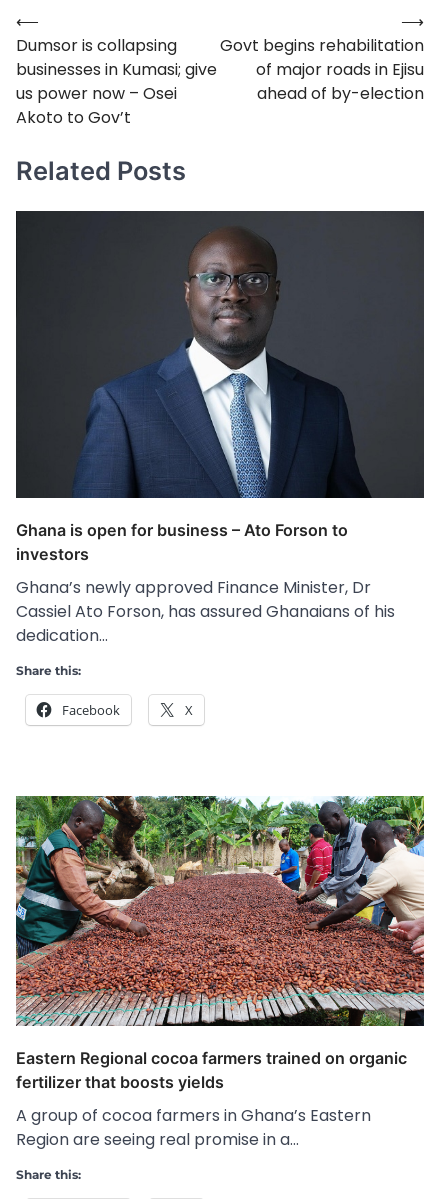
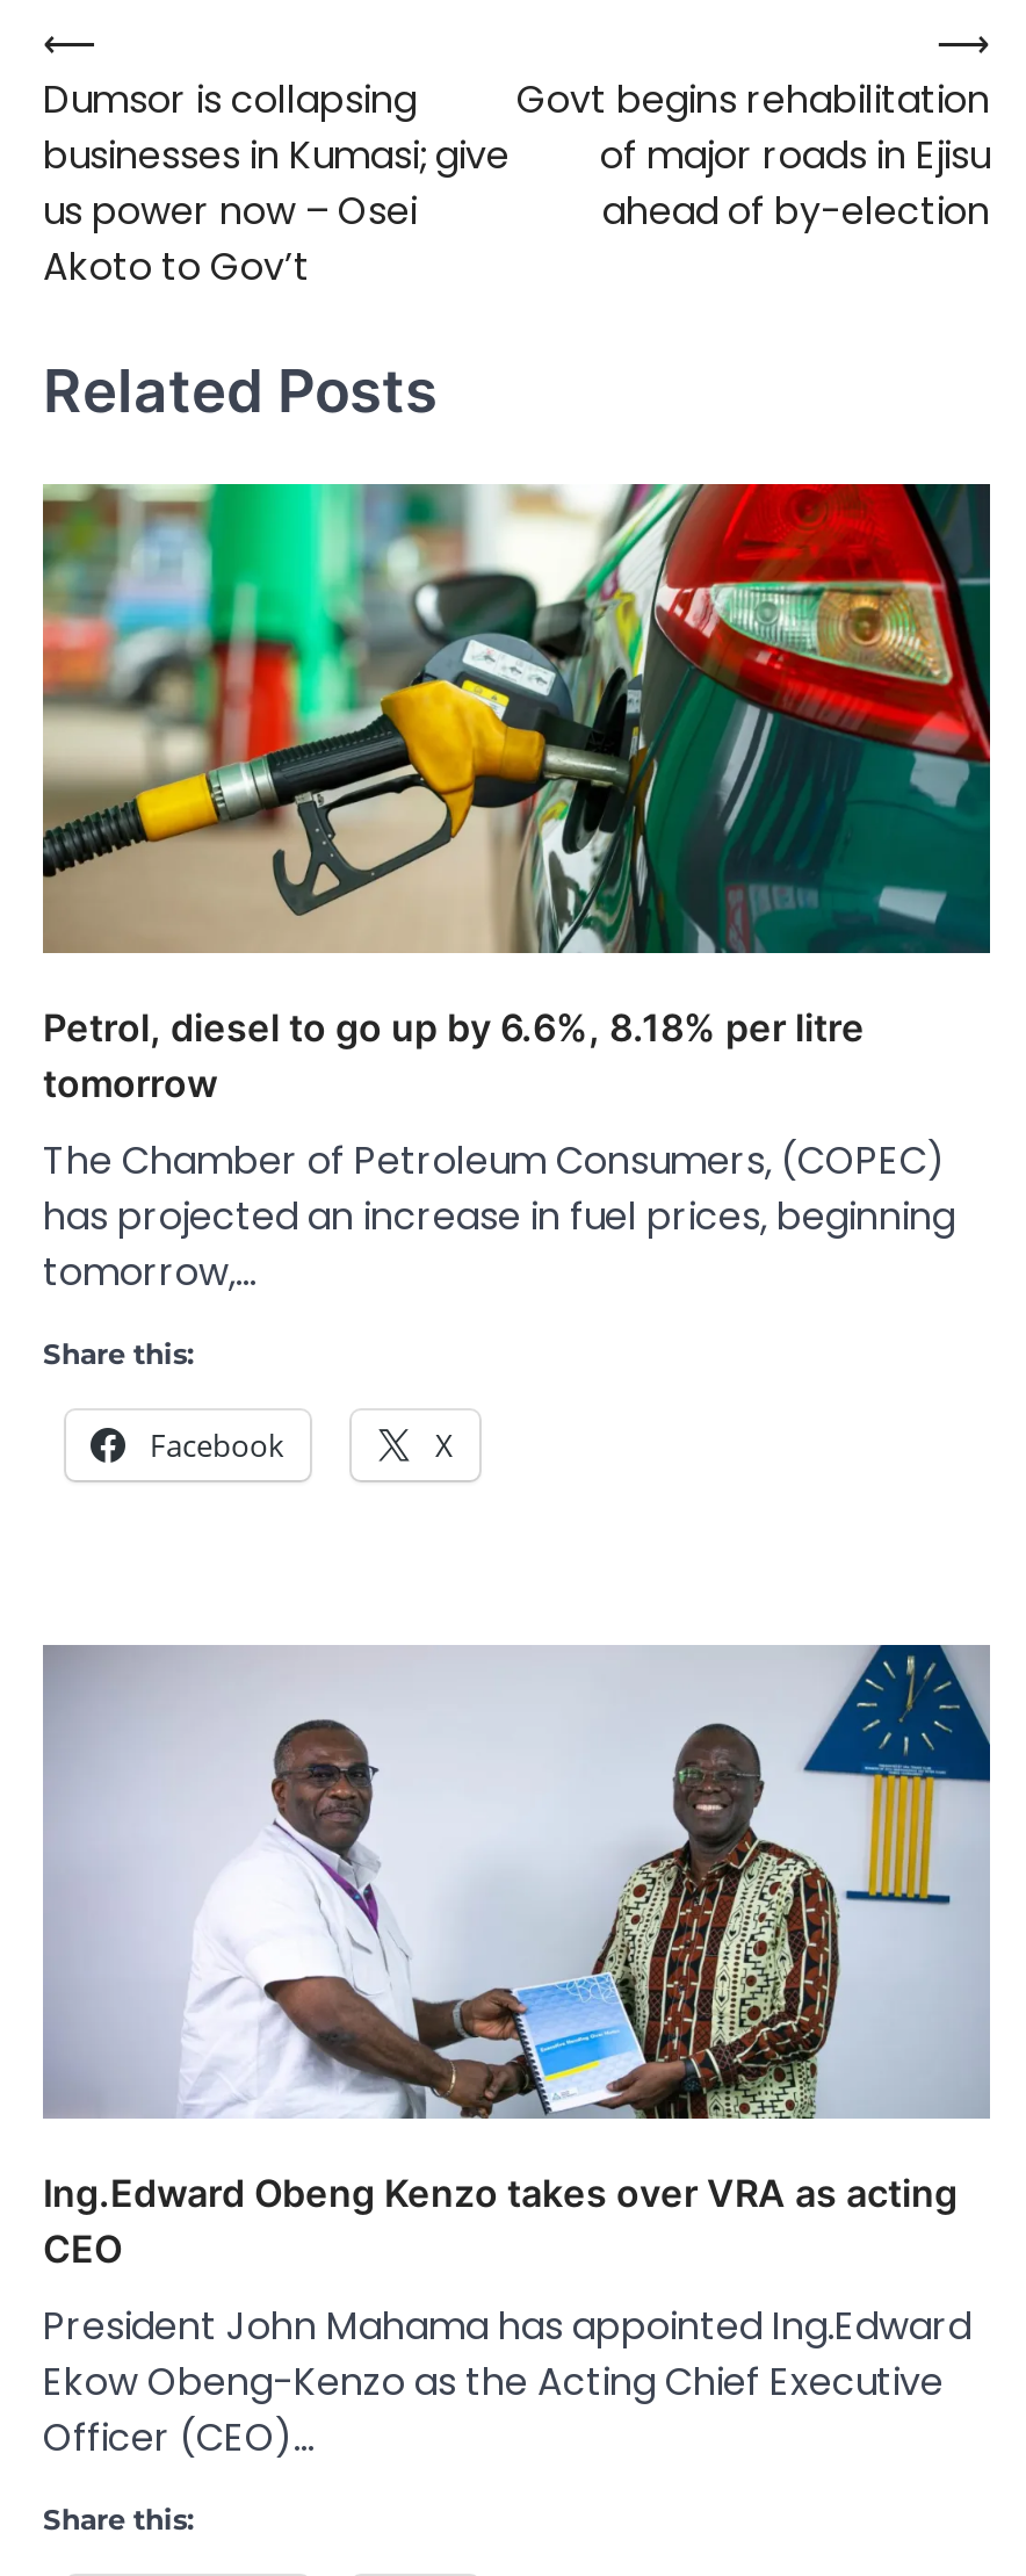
- [image]
- Ghana is open for business – Ato Forson to
- investors
+ [image]
+ Petrol, diesel to go up by 6.6%, 8.18% per litre
+ tomorrow

- Ghana’s newly approved Finance Minister, Dr
- Cassiel Ato Forson, has assured Ghanaians of his
- dedication…
+ The Chamber of Petroleum Consumers, (COPEC)
+ has projected an increase in fuel prices, beginning
+ tomorrow,…

- [image]
- Eastern Regional cocoa farmers trained on organic
- fertilizer that boosts yields
+ [image]
+ Ing.Edward Obeng Kenzo takes over VRA as acting
+ CEO

- A group of cocoa farmers in Ghana’s Eastern
- Region are seeing real promise in a…
+ President John Mahama has appointed Ing.Edward
+ Ekow Obeng-Kenzo as the Acting Chief Executive
+ Officer (CEO)…
